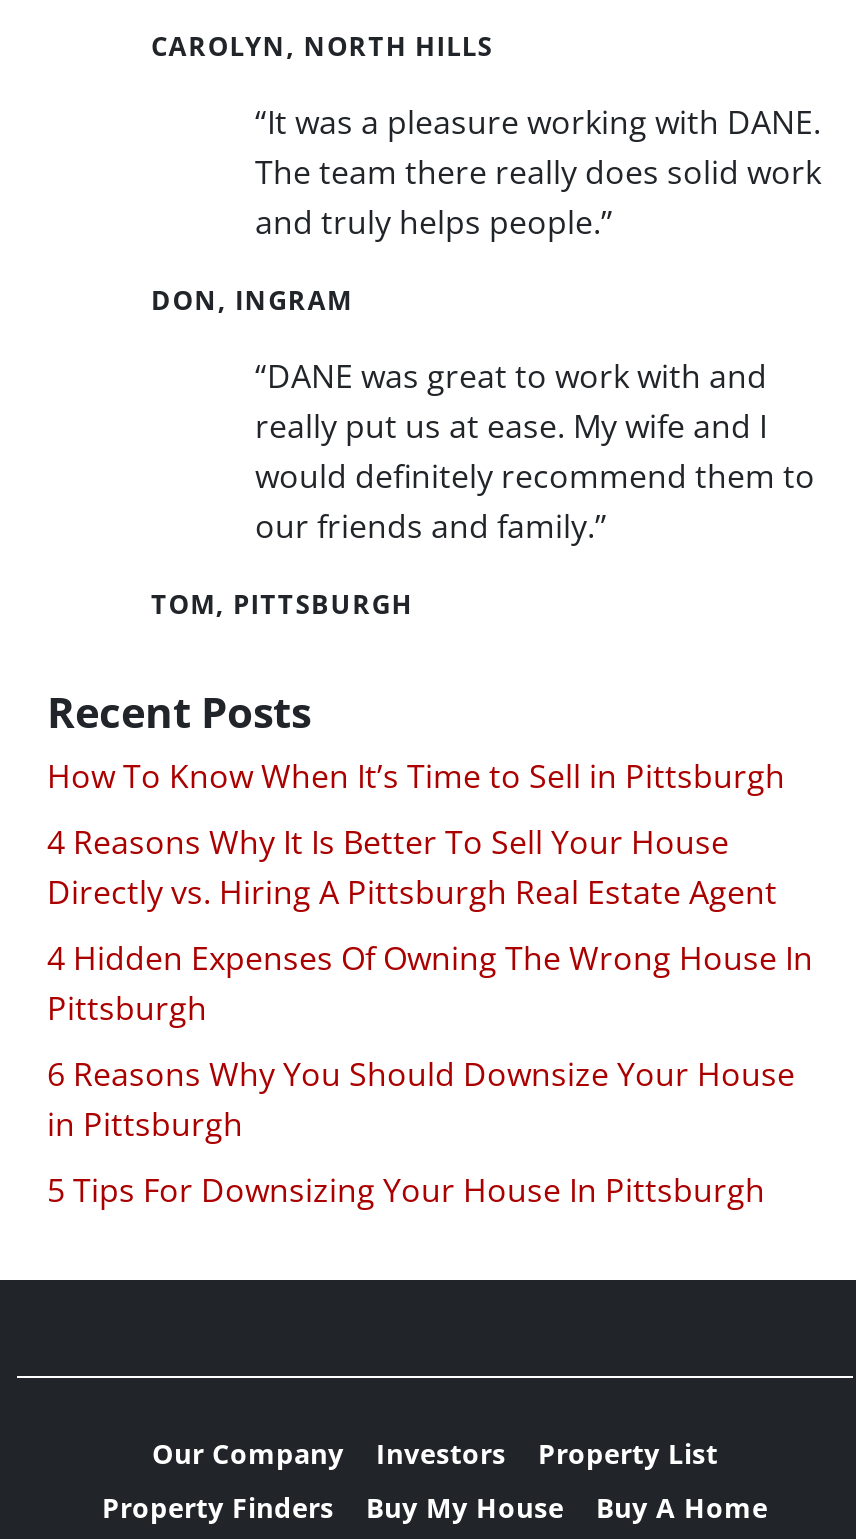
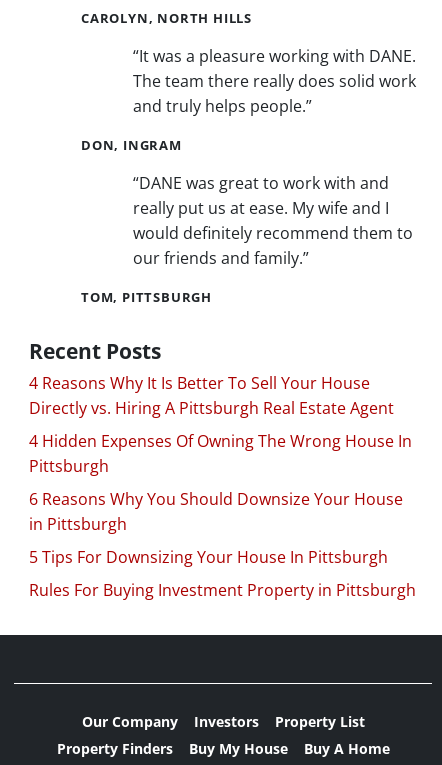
- How To Know When It’s Time to Sell in Pittsburgh

moved up: 4 Reasons Why It Is Better To Sell Your House | Directly vs. Hiring A Pittsburgh Real Estate Agent | 4 Hidden Expenses Of Owning The Wrong House In | Pittsburgh | 6 Reasons Why You Should Downsize Your House | in Pittsburgh | 5 Tips For Downsizing Your House In Pittsburgh

+ Rules For Buying Investment Property in Pittsburgh
